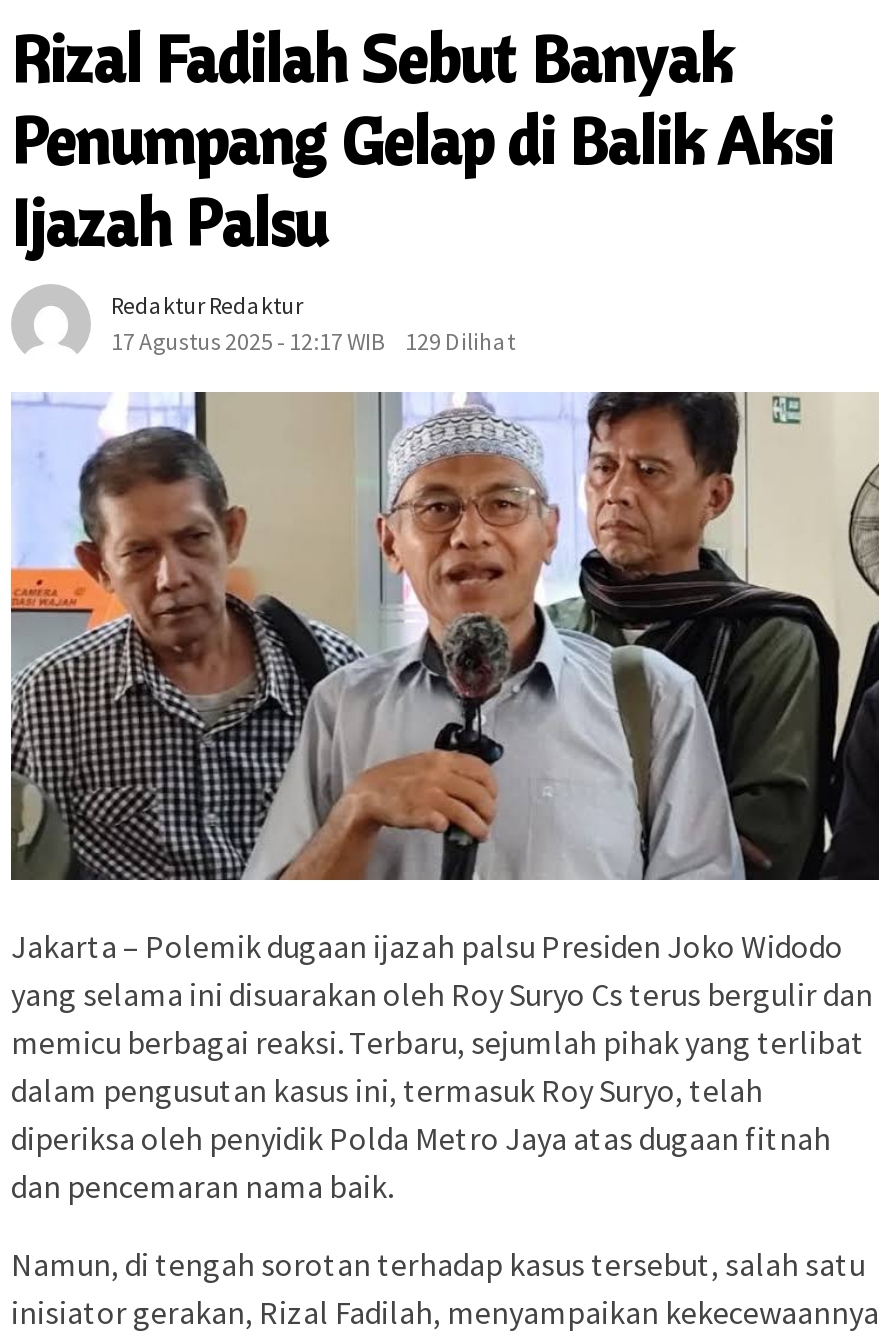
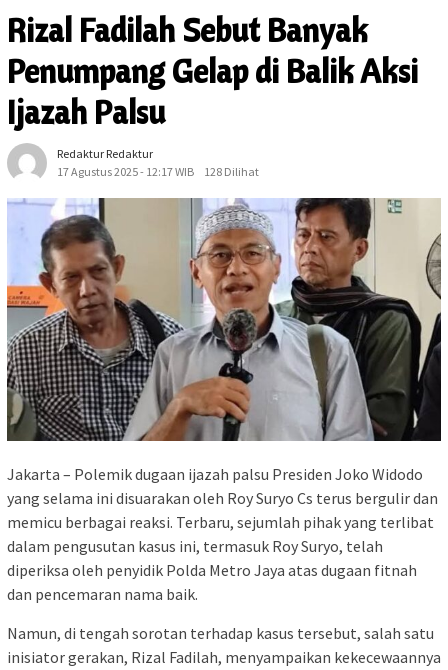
- 17 Agustus 2025 - 12:17 WIB 129 Dilihat
+ 17 Agustus 2025 - 12:17 WIB 128 Dilihat
